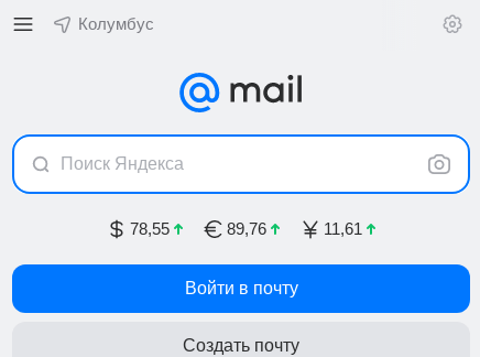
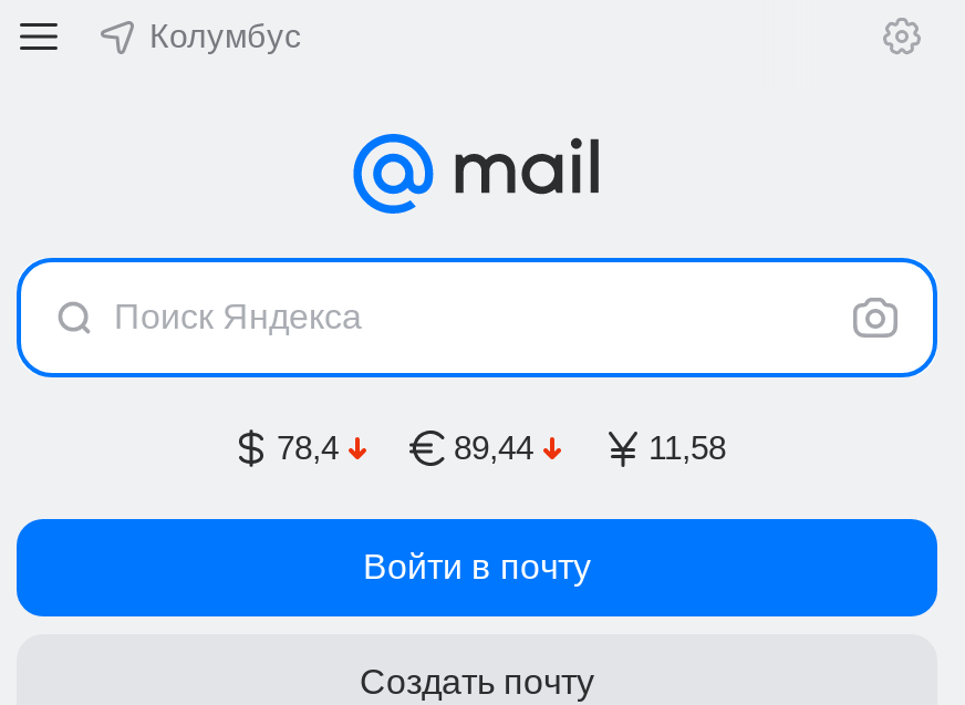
- 78,55
+ 78,4

- 89,76
+ 89,44

- 11,61
+ 11,58
